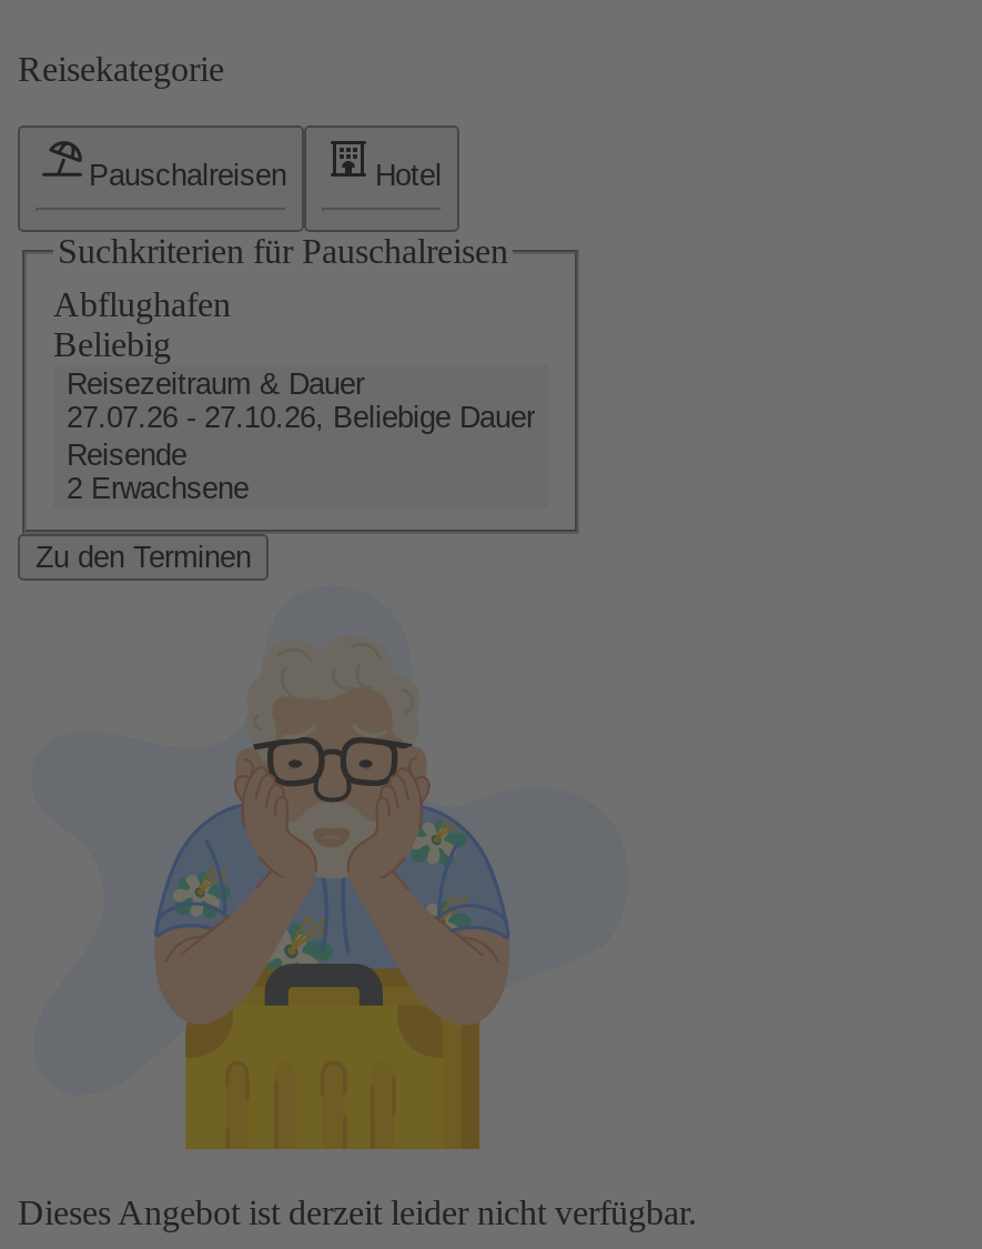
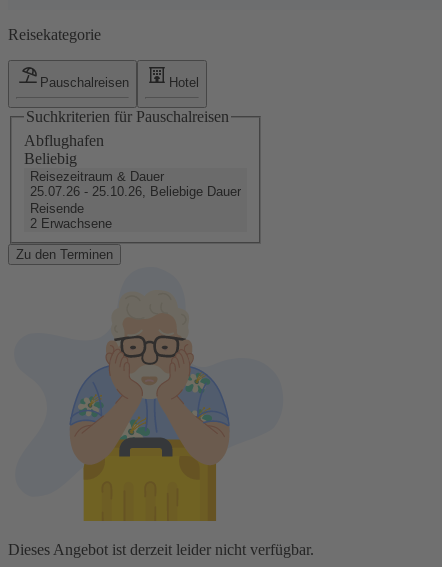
- 27.07.26 - 27.10.26, Beliebige Dauer
+ 25.07.26 - 25.10.26, Beliebige Dauer
